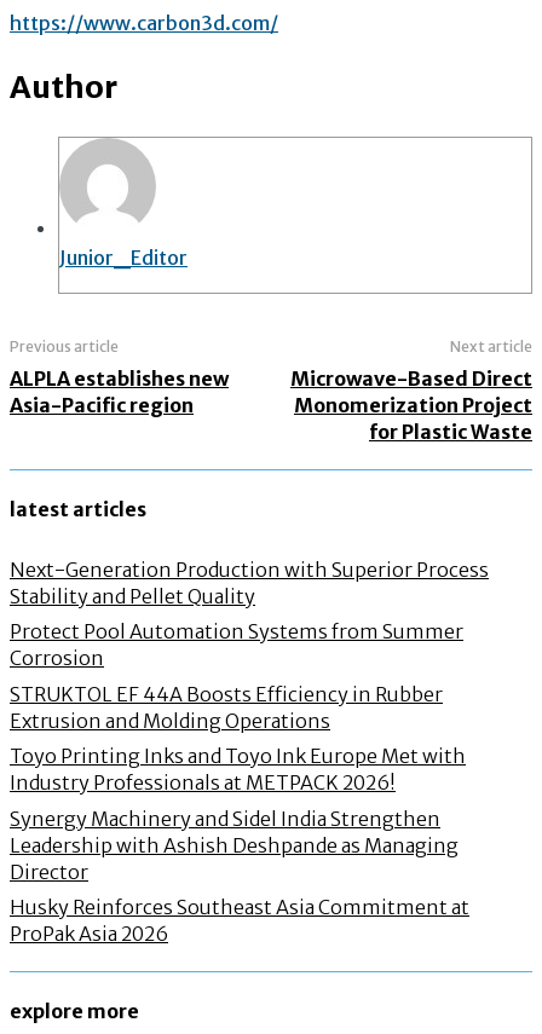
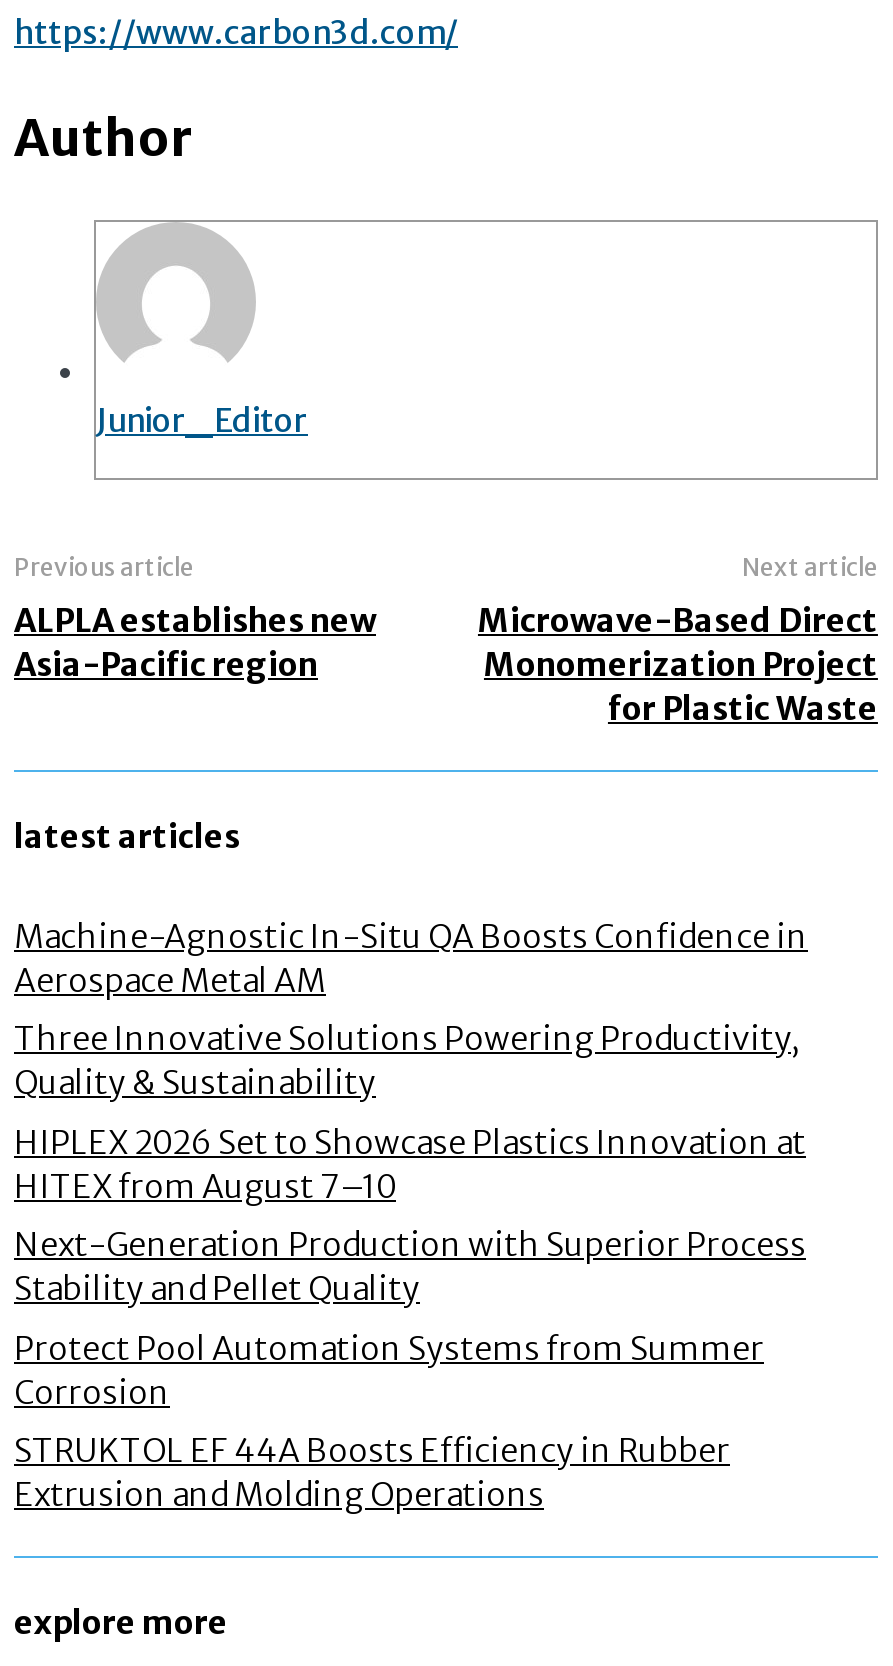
+ Machine-Agnostic In-Situ QA Boosts Confidence in
+ Aerospace Metal AM
+ Three Innovative Solutions Powering Productivity,
+ Quality & Sustainability
+ HIPLEX 2026 Set to Showcase Plastics Innovation at
+ HITEX from August 7–10

moved down: Next-Generation Production with Superior Process | Stability and Pellet Quality | Protect Pool Automation Systems from Summer | Corrosion | STRUKTOL EF 44A Boosts Efficiency in Rubber | Extrusion and Molding Operations

- Toyo Printing Inks and Toyo Ink Europe Met with
- Industry Professionals at METPACK 2026!
- Synergy Machinery and Sidel India Strengthen
- Leadership with Ashish Deshpande as Managing
- Director
- Husky Reinforces Southeast Asia Commitment at
- ProPak Asia 2026
